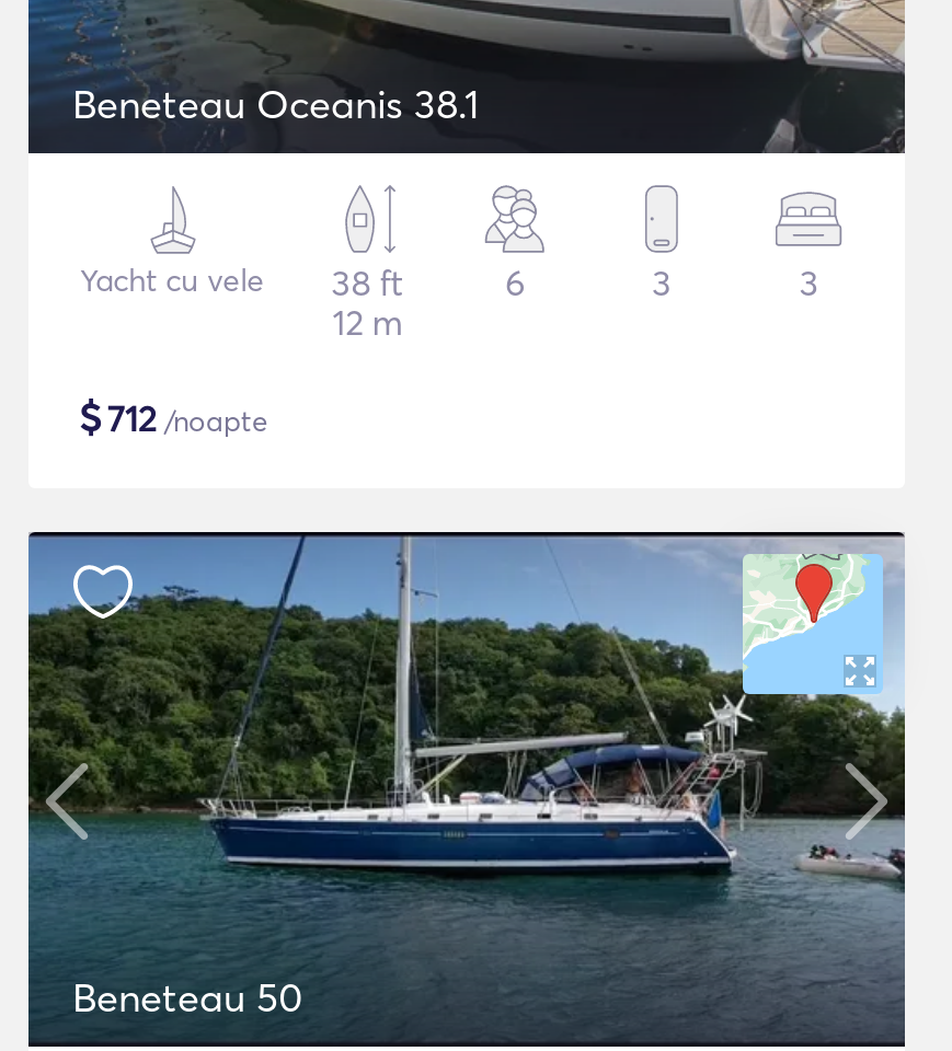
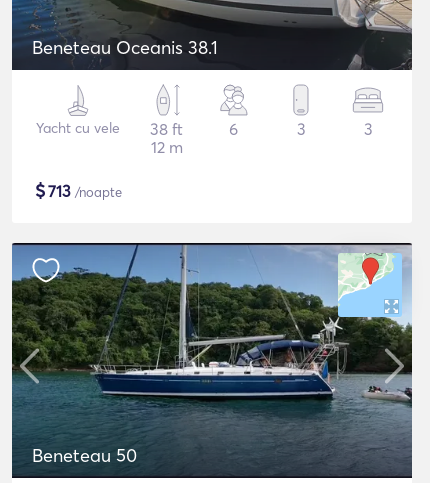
- $712 /noapte
+ $713 /noapte
